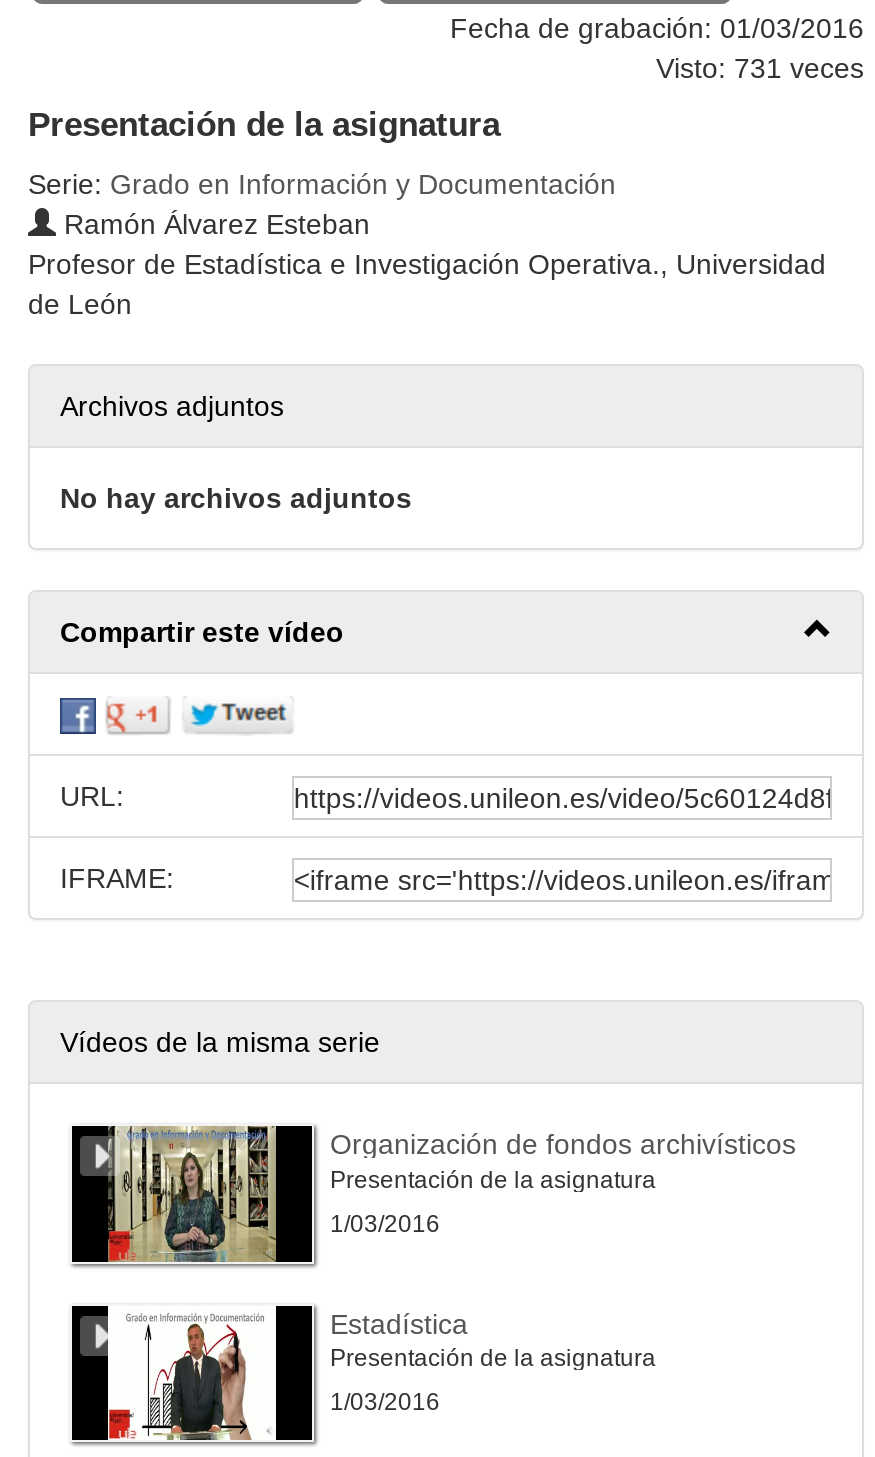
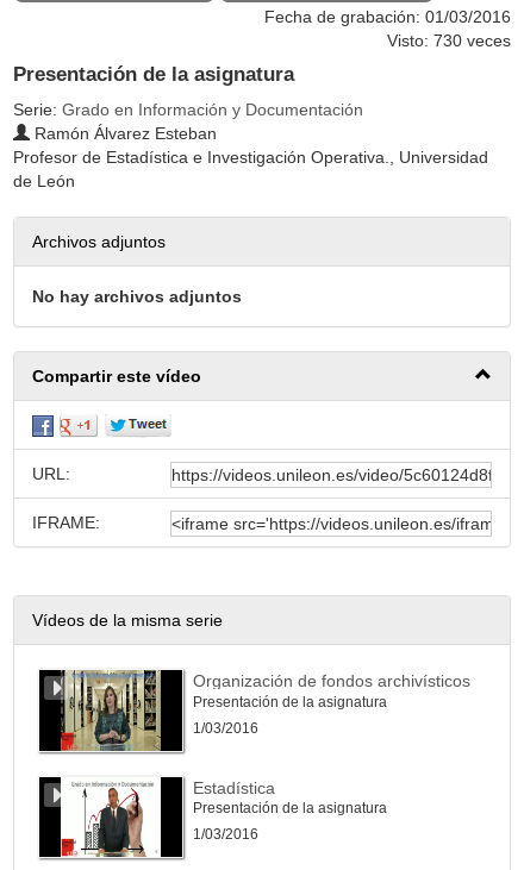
- Visto: 731 veces
+ Visto: 730 veces
